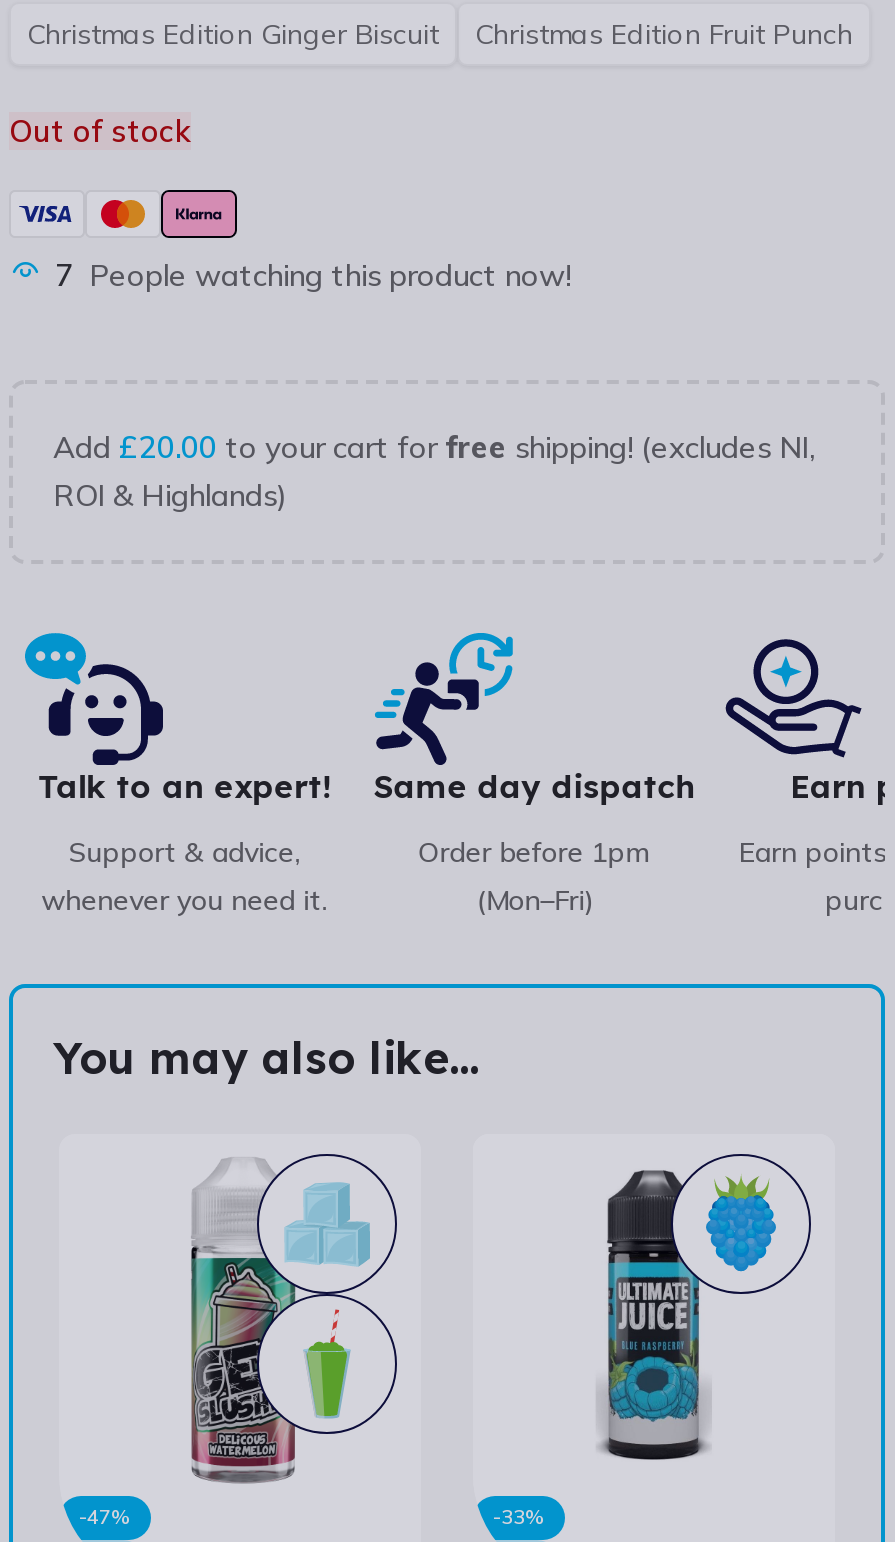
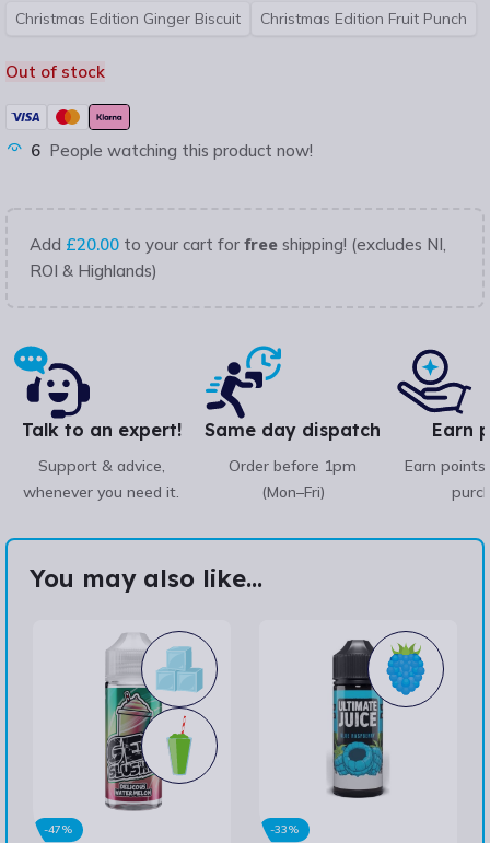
- 7 People watching this product now!
+ 6 People watching this product now!
